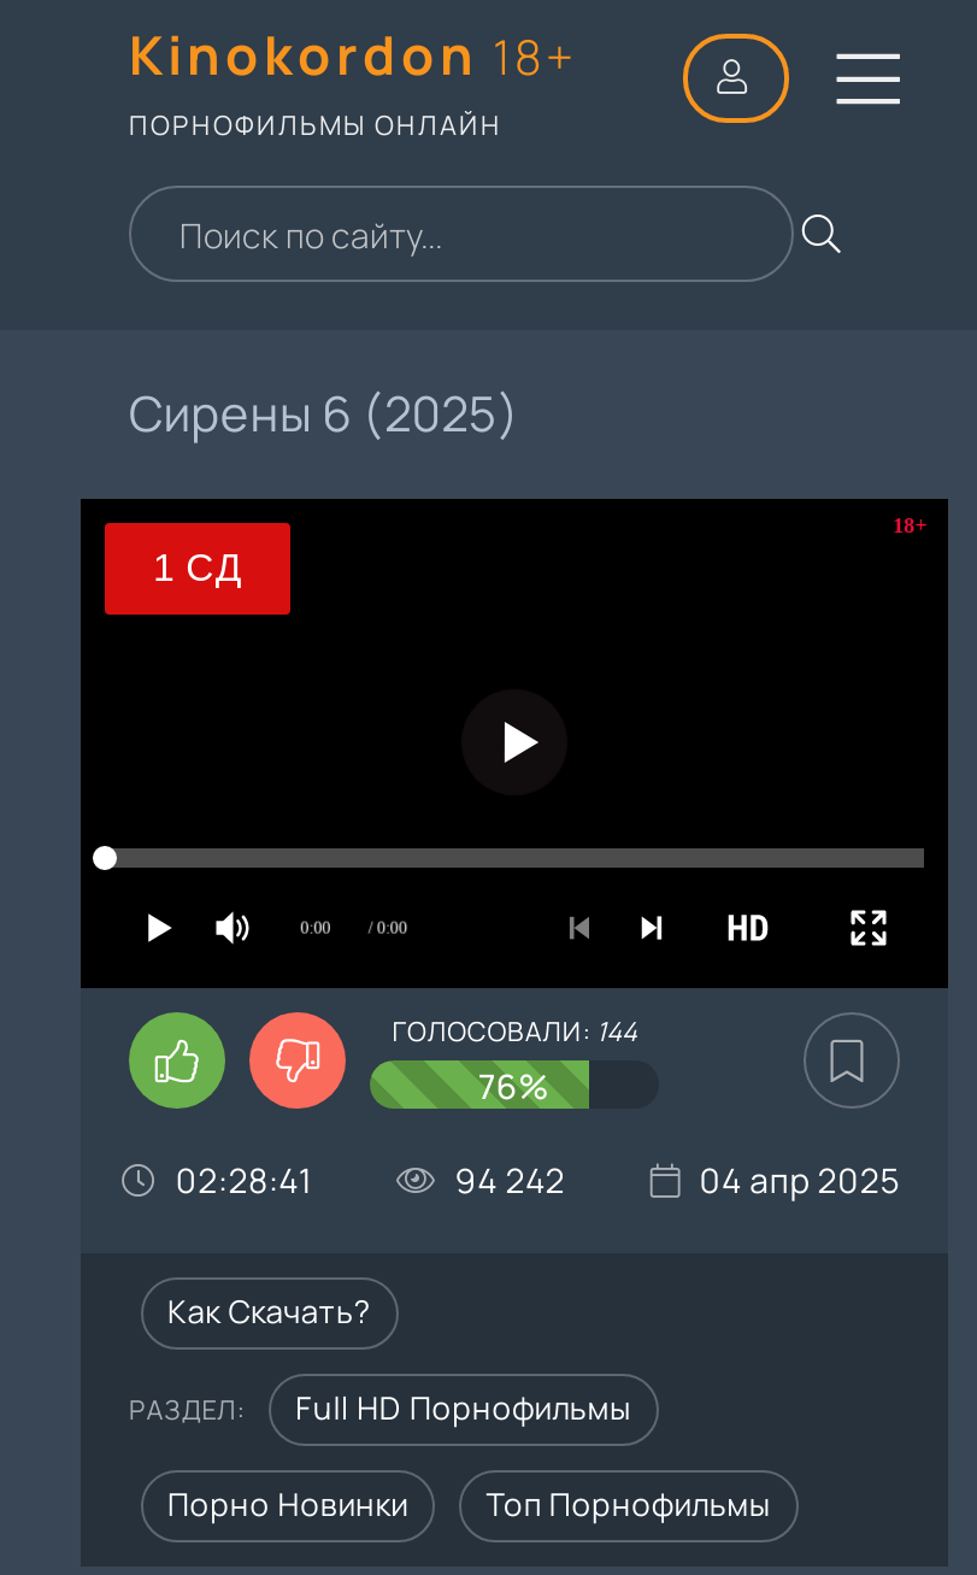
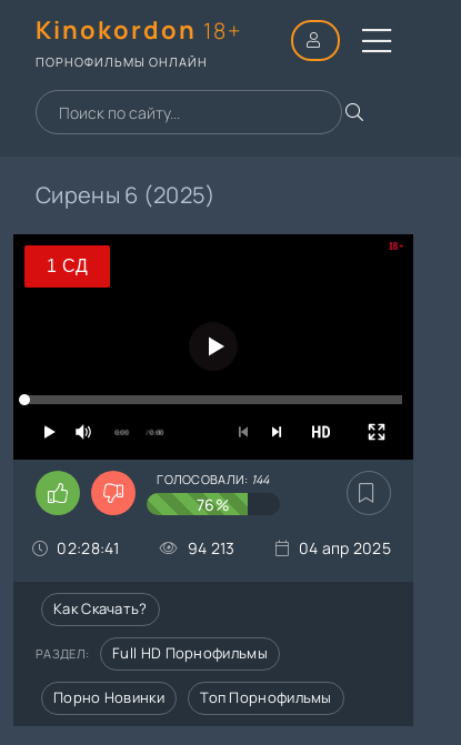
- 94 242
+ 94 213
